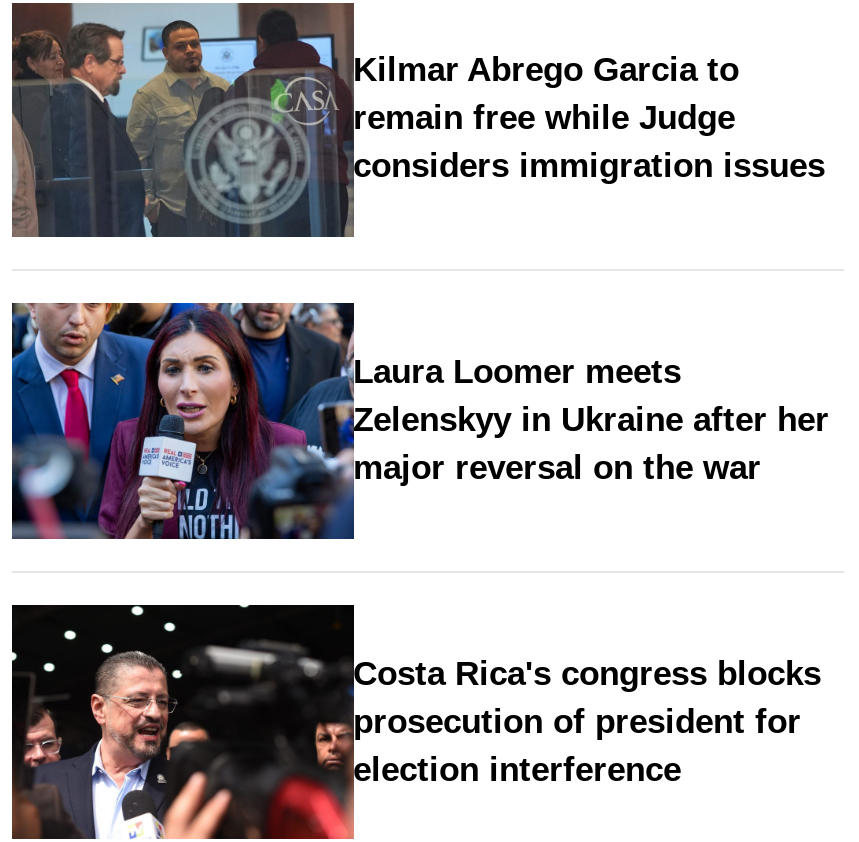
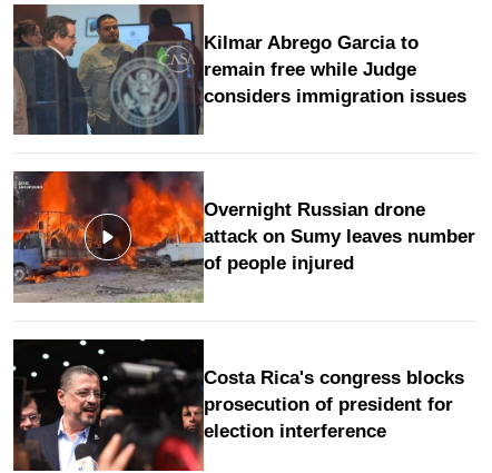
- [image]
- Laura Loomer meets
- Zelenskyy in Ukraine after her
- major reversal on the war
+ [image]
+ Overnight Russian drone
+ attack on Sumy leaves number
+ of people injured
